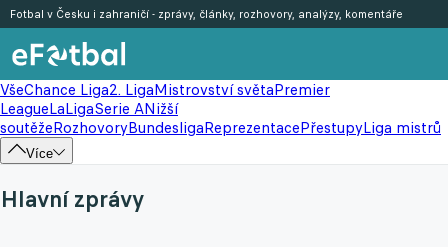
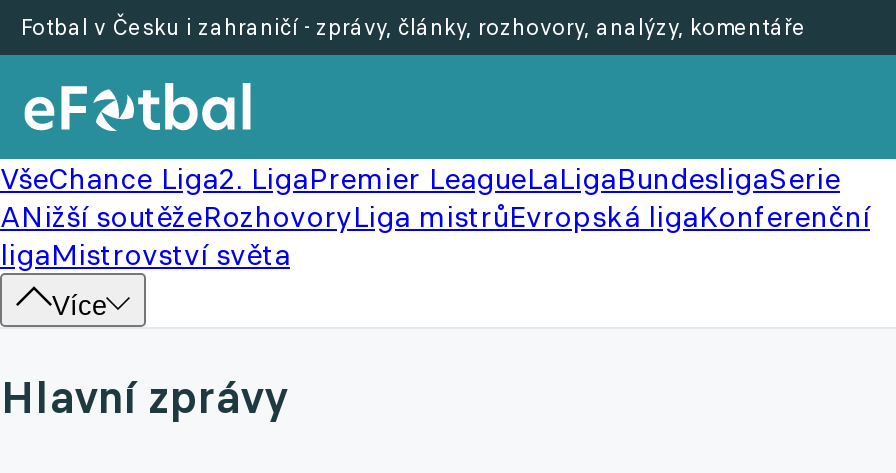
- VšeChance Liga2. LigaMistrovství světaPremier
- LeagueLaLigaSerie ANižší
- soutěžeRozhovoryBundesligaReprezentacePřestupyLiga mistrů
+ VšeChance Liga2. LigaPremier LeagueLaLigaBundesligaSerie
+ ANižší soutěžeRozhovoryLiga mistrůEvropská ligaKonferenční
+ ligaMistrovství světa
